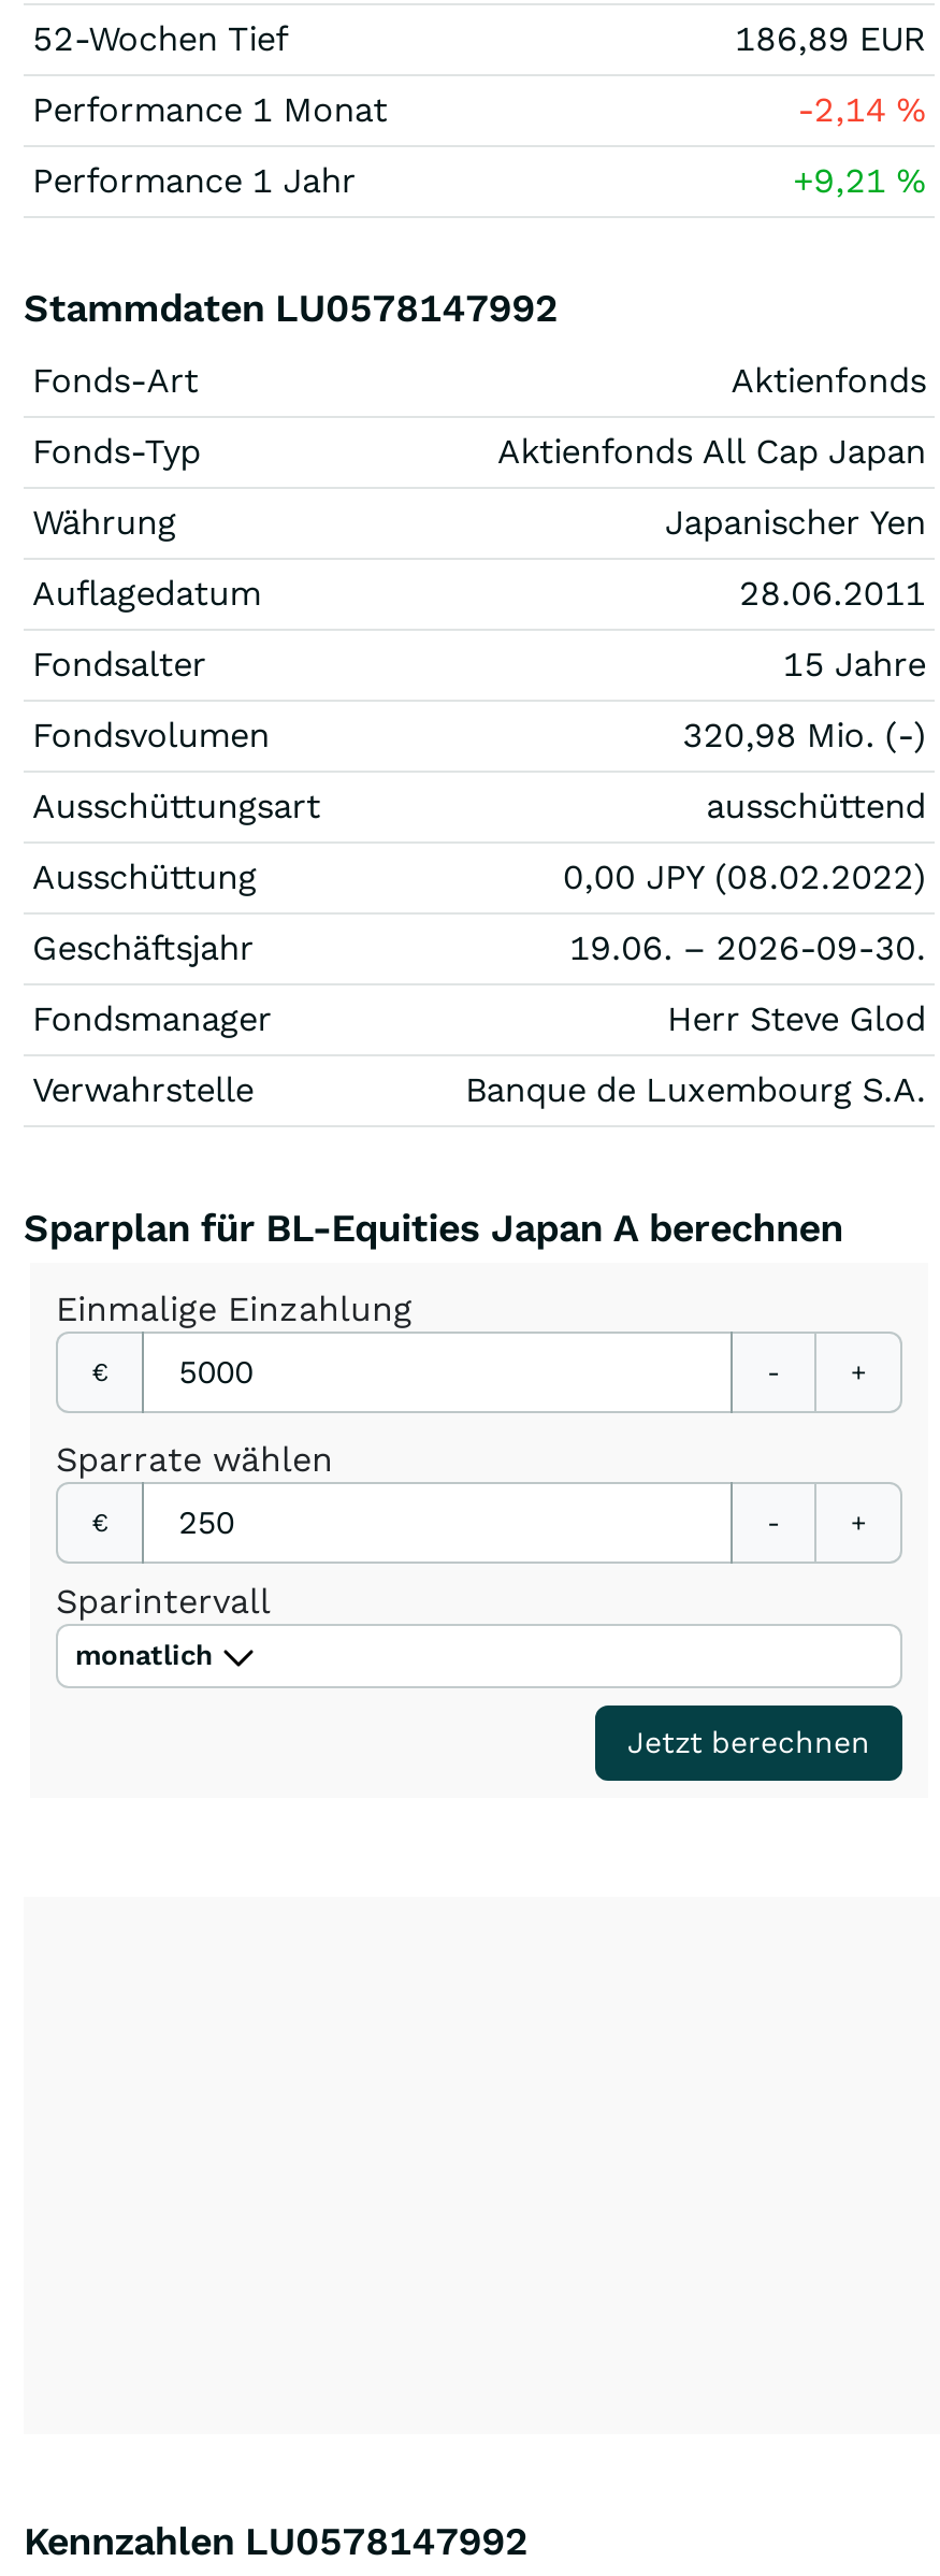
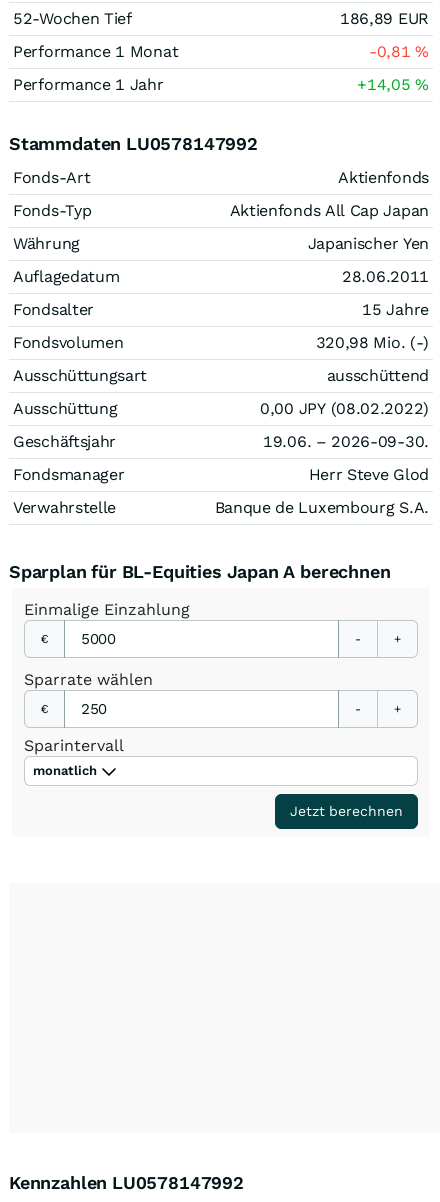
- -2,14%
+ -0,81%

- +9,21%
+ +14,05%
